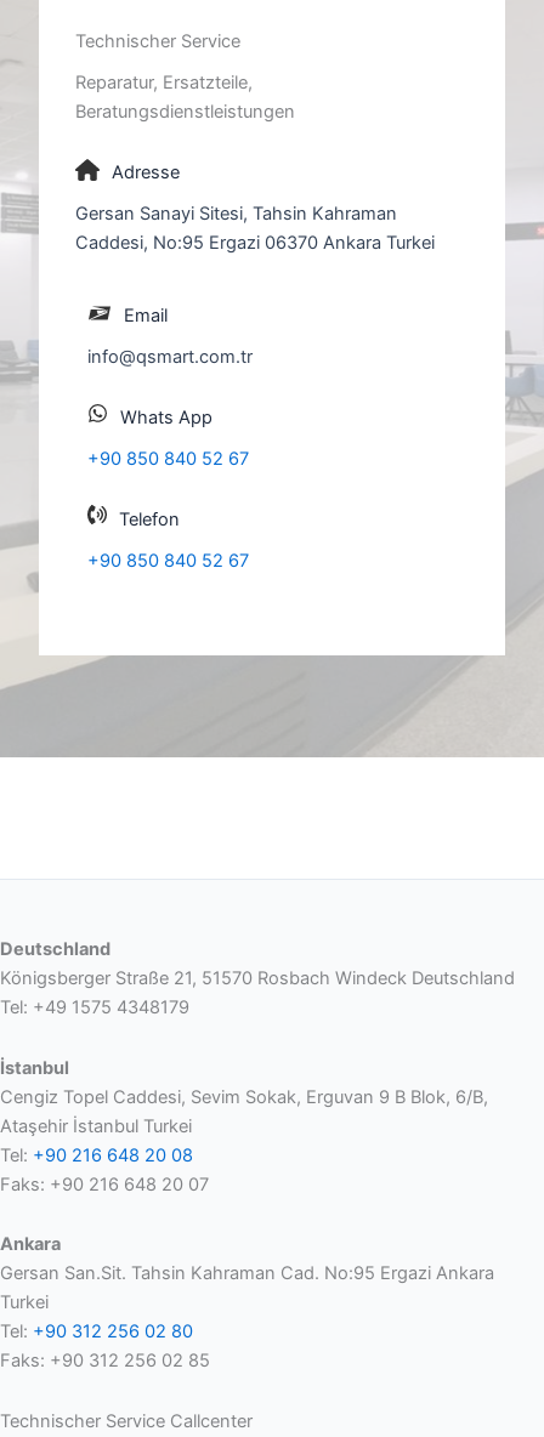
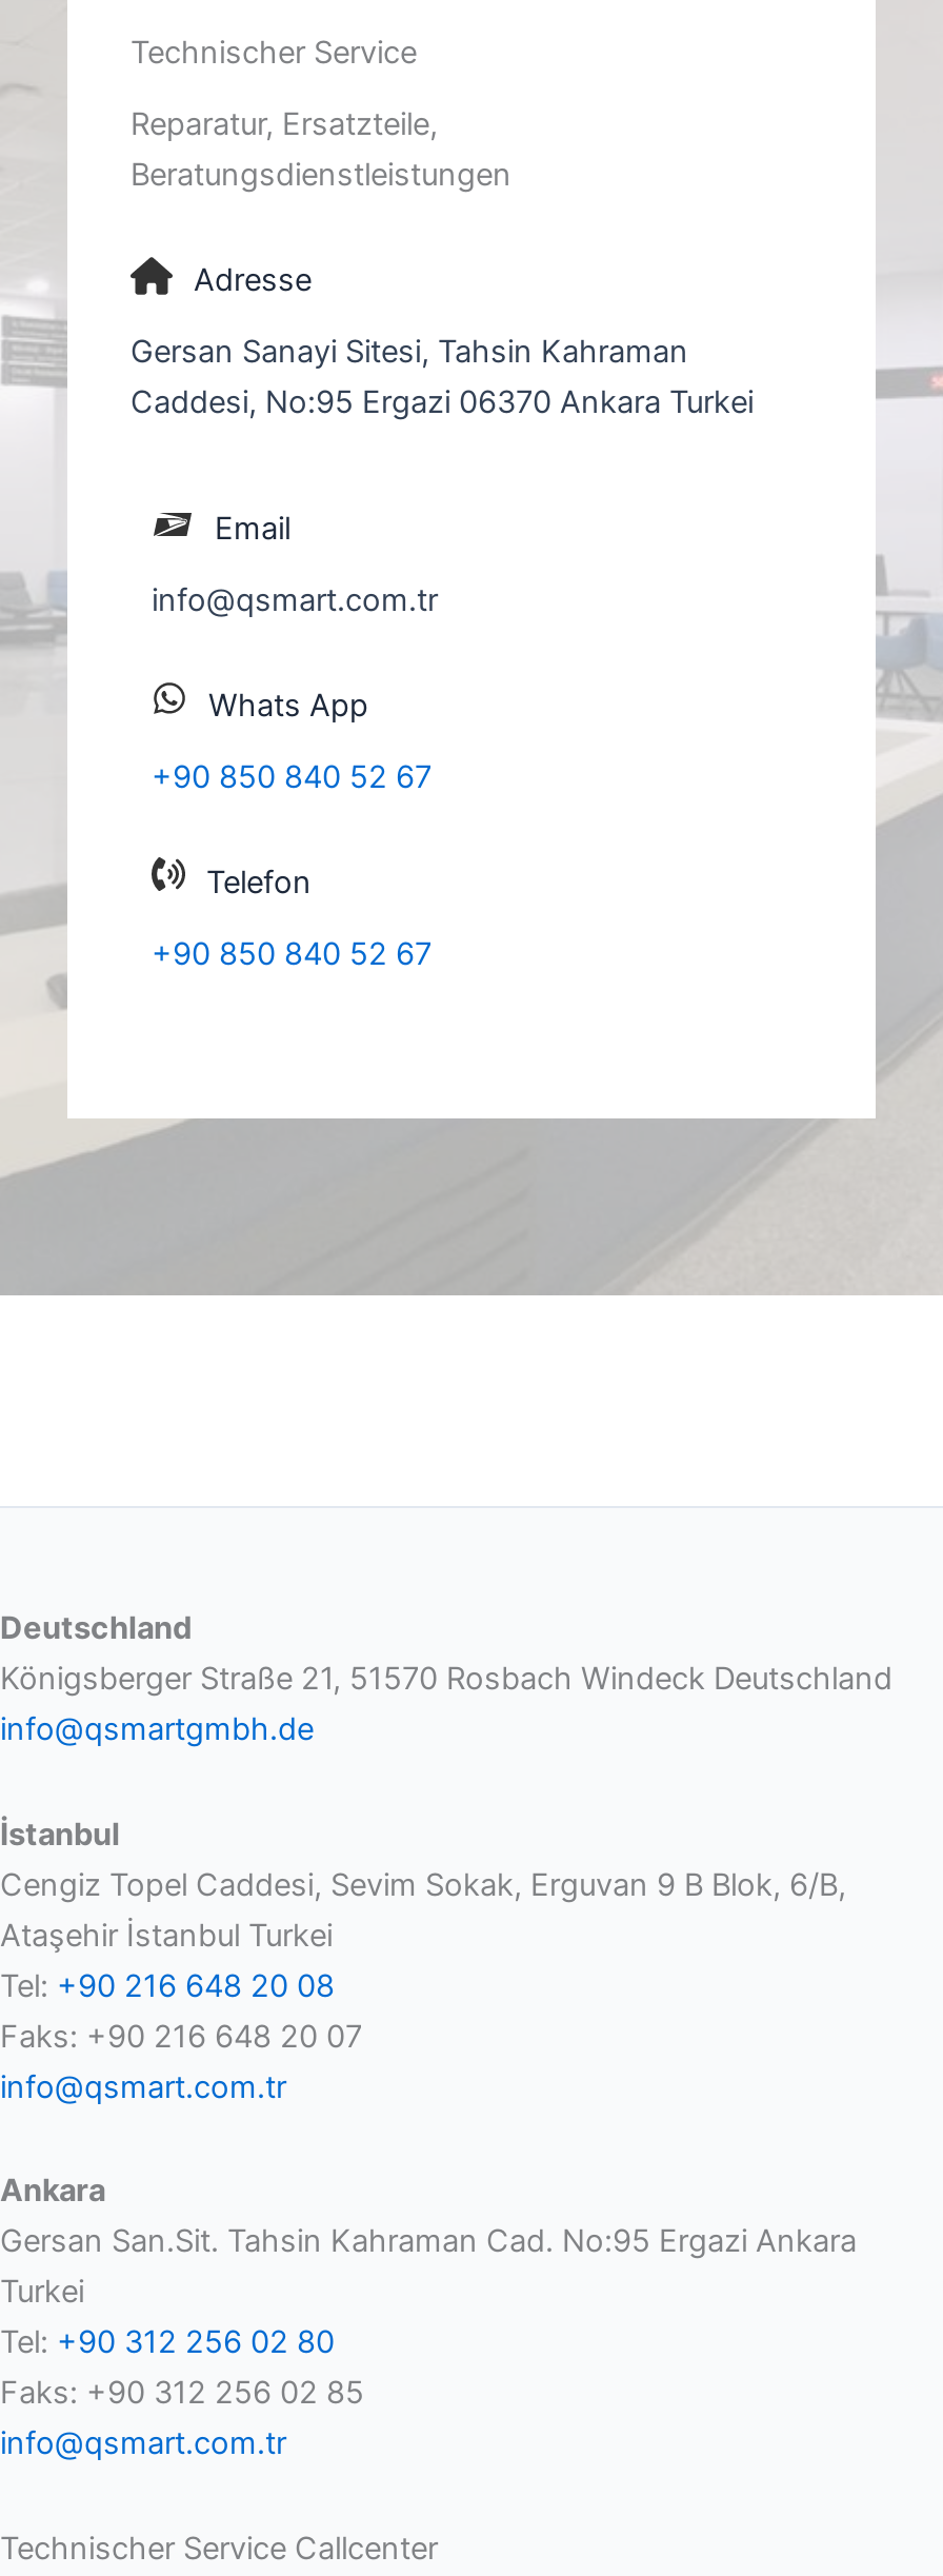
- Tel: +49 1575 4348179
+ info@qsmartgmbh.de

+ info@qsmart.com.tr

+ info@qsmart.com.tr
